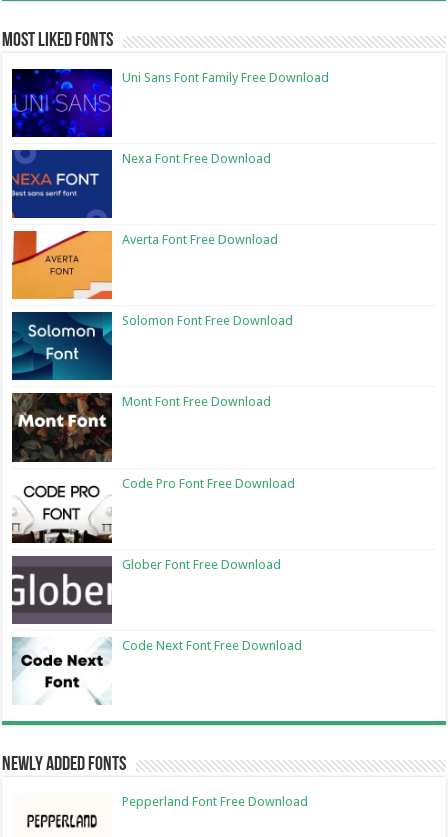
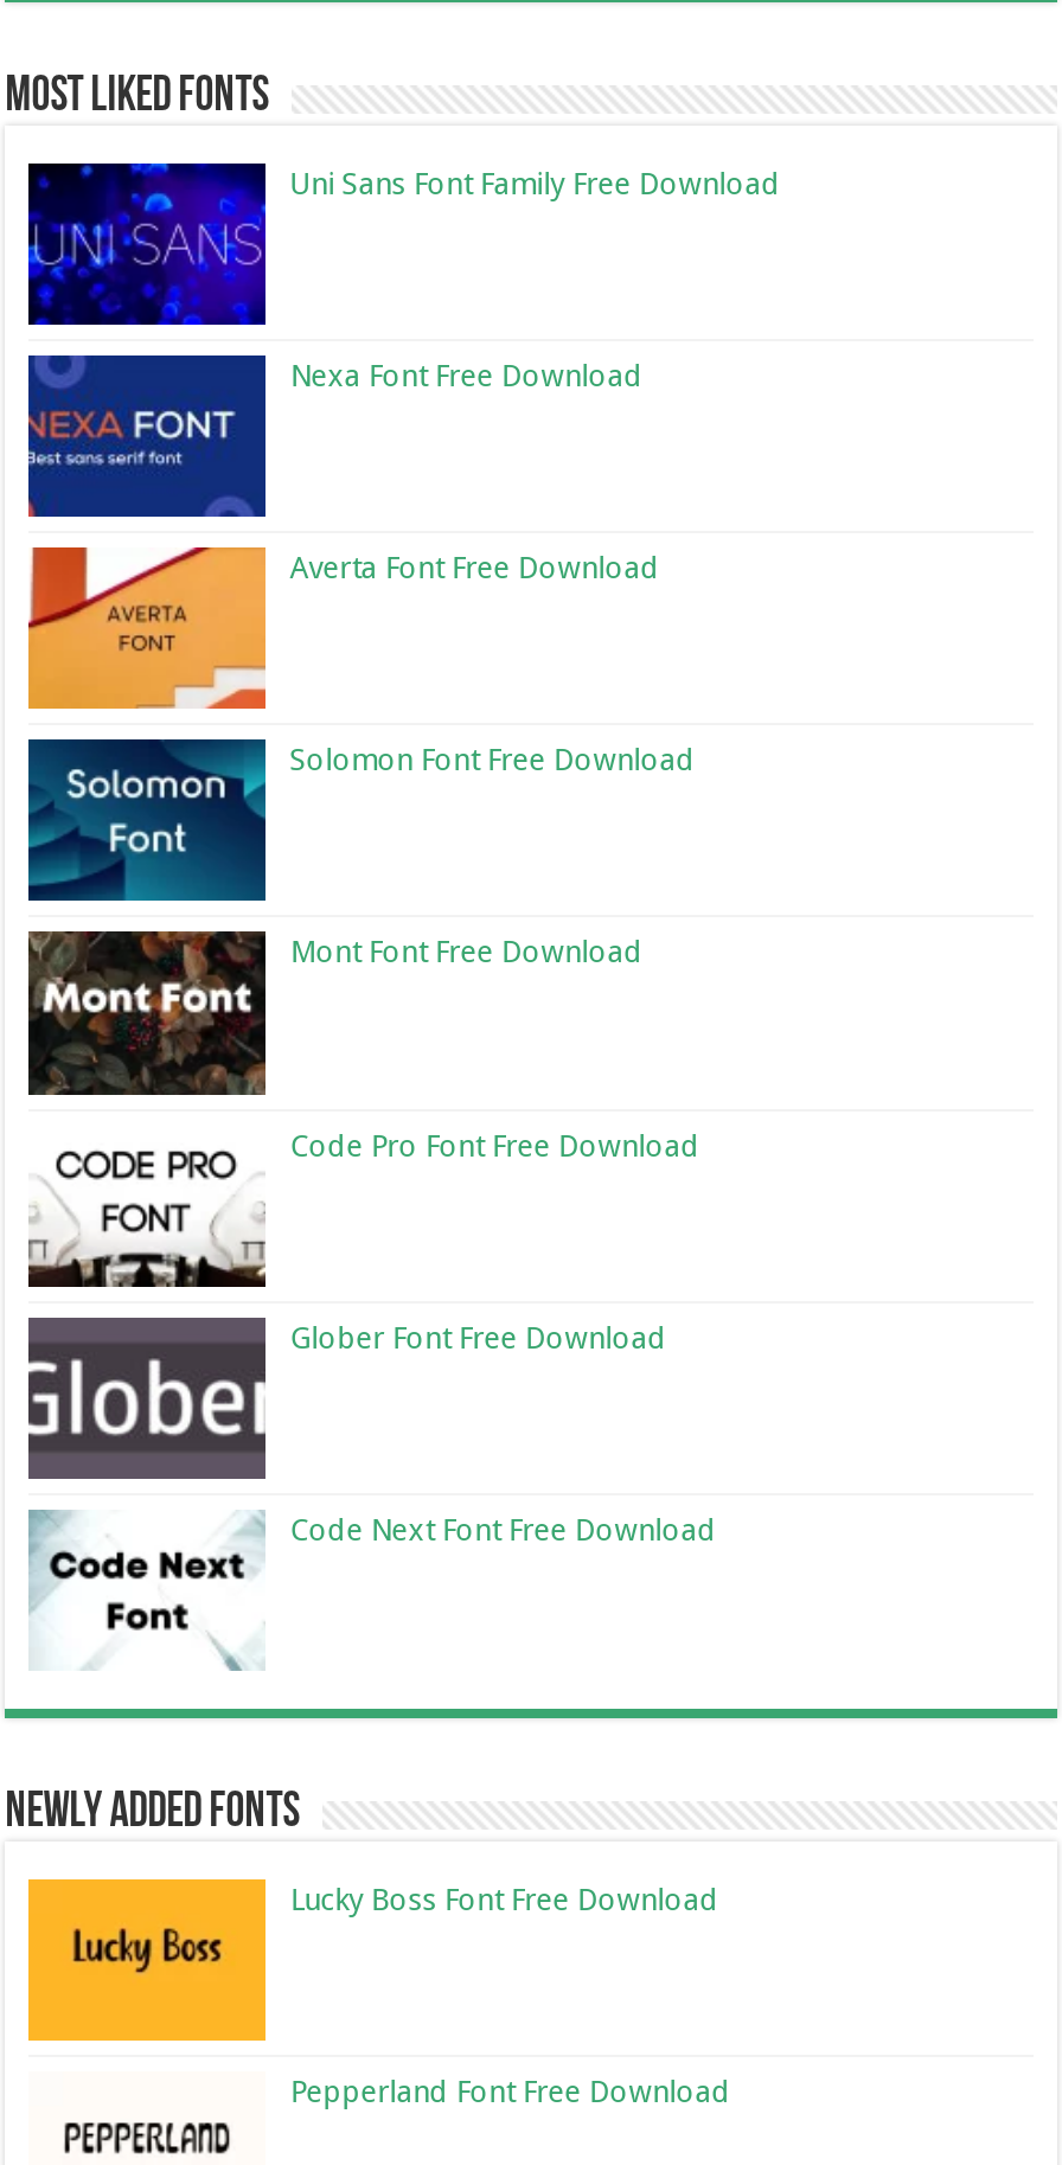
+ [image]
+ Lucky Boss Font Free Download
